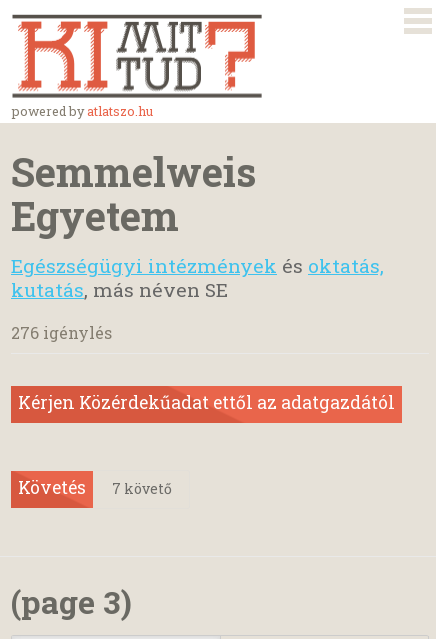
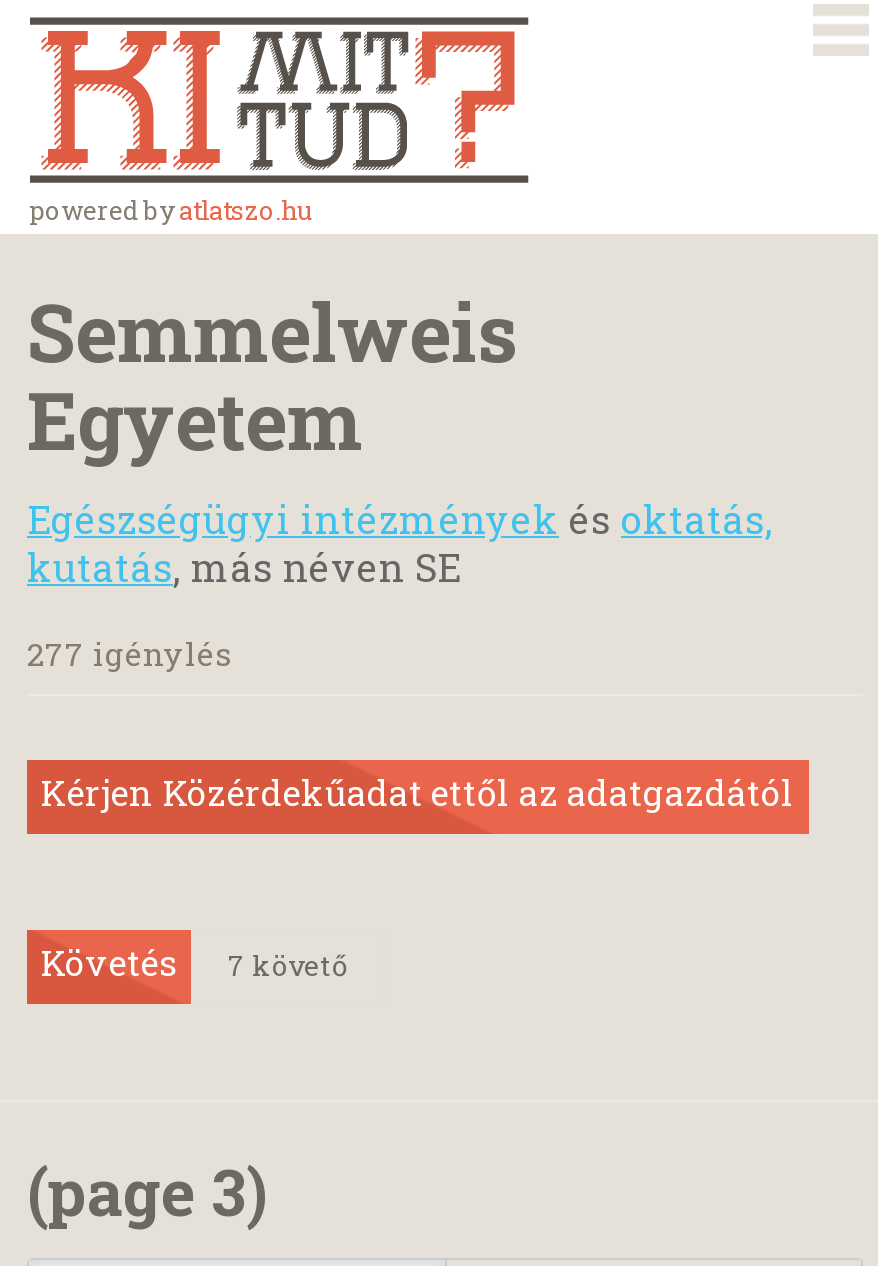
- 276 igénylés
+ 277 igénylés
